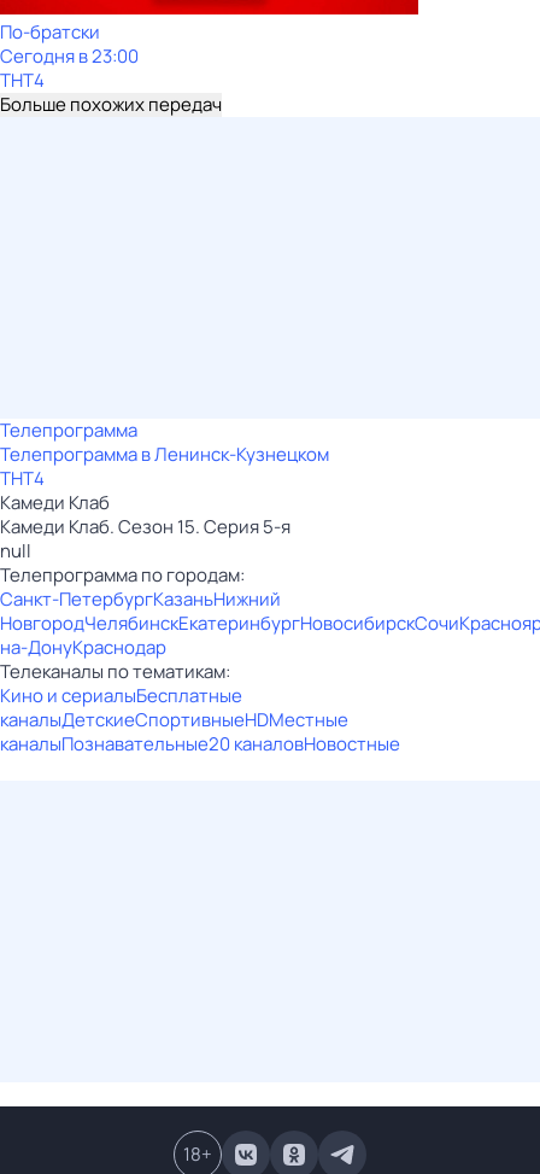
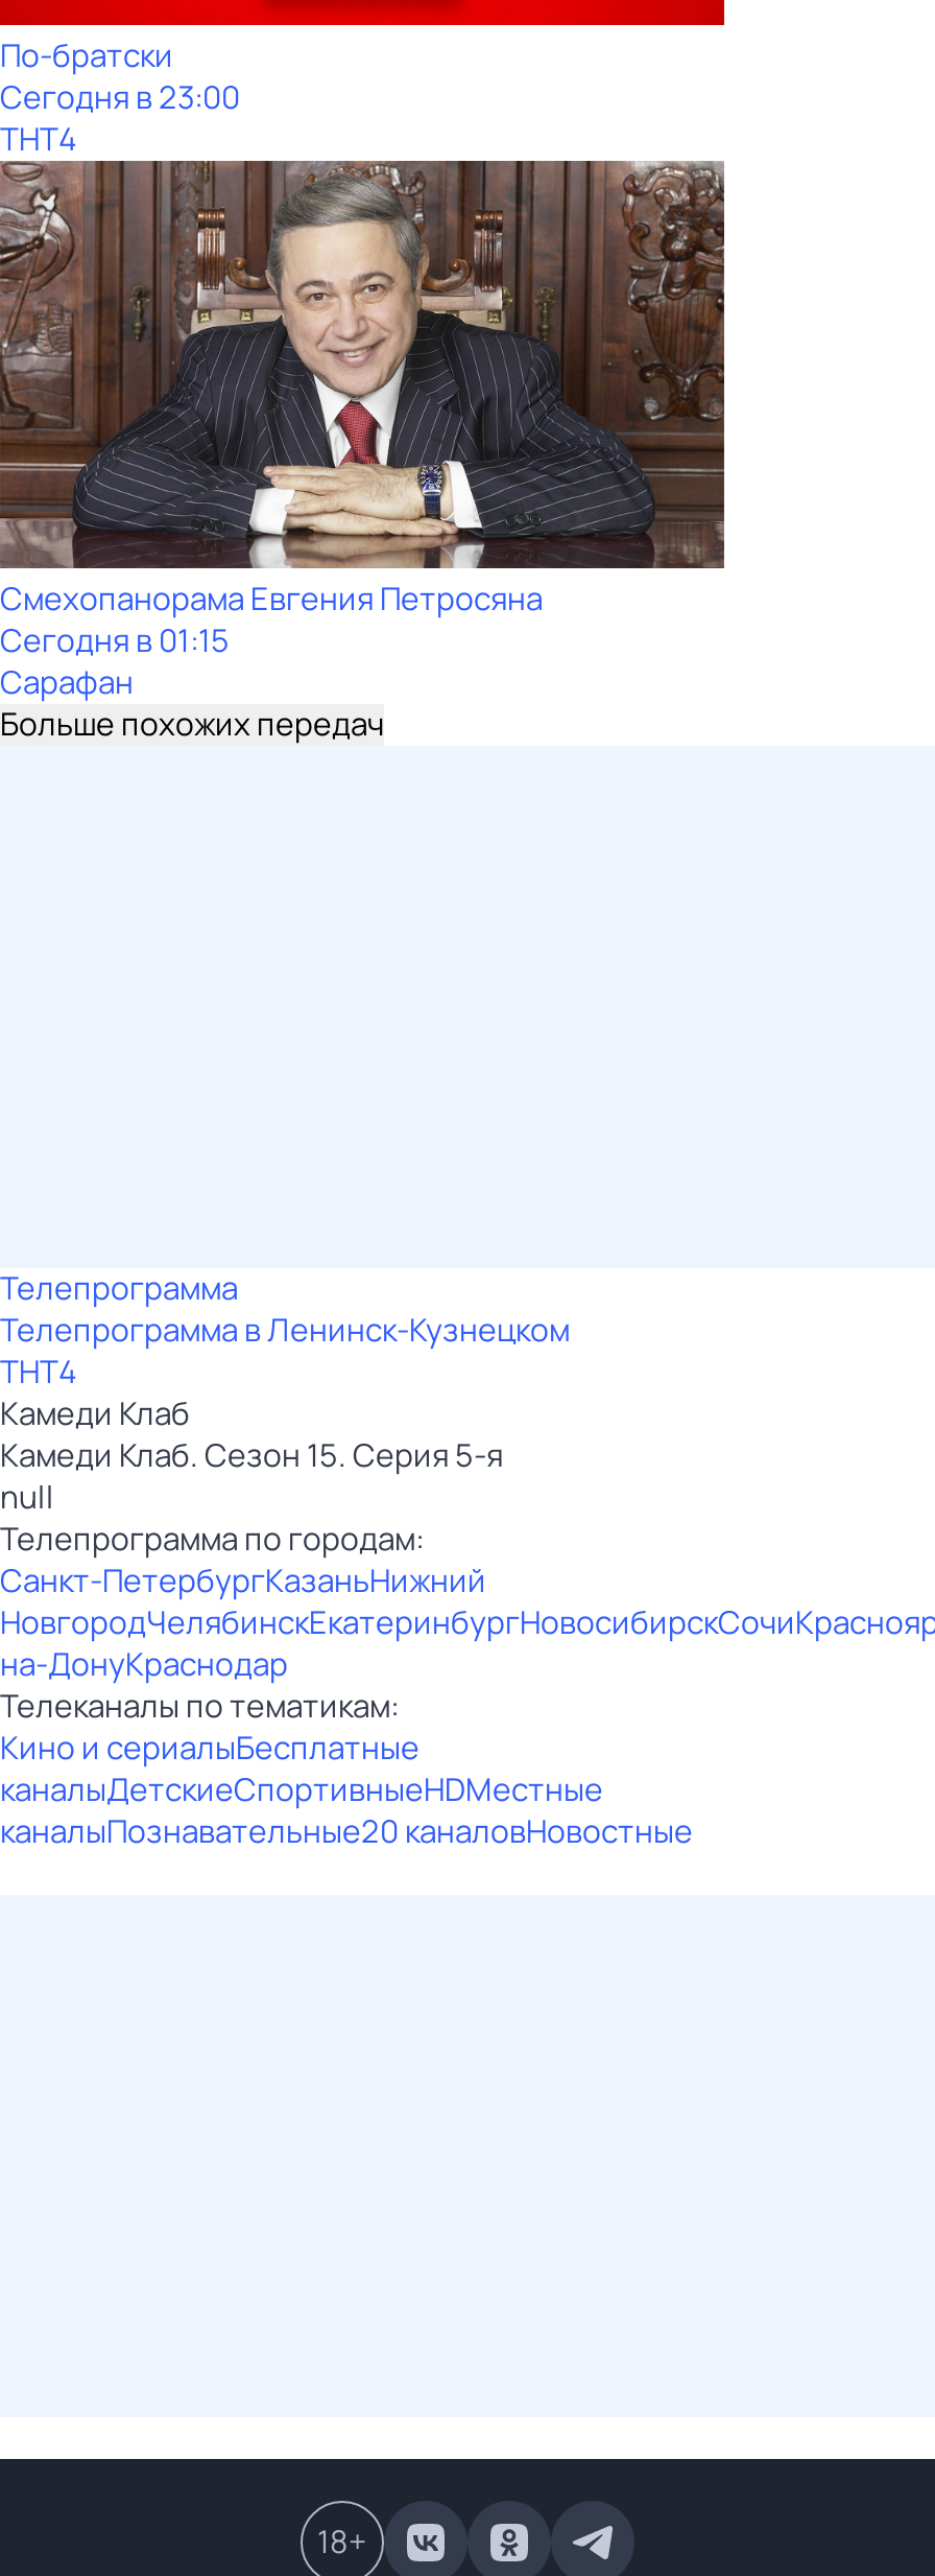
+ [image]
+ Смехопанорама Евгения Петросяна
+ Сегодня в 01:15
+ Сарафан
